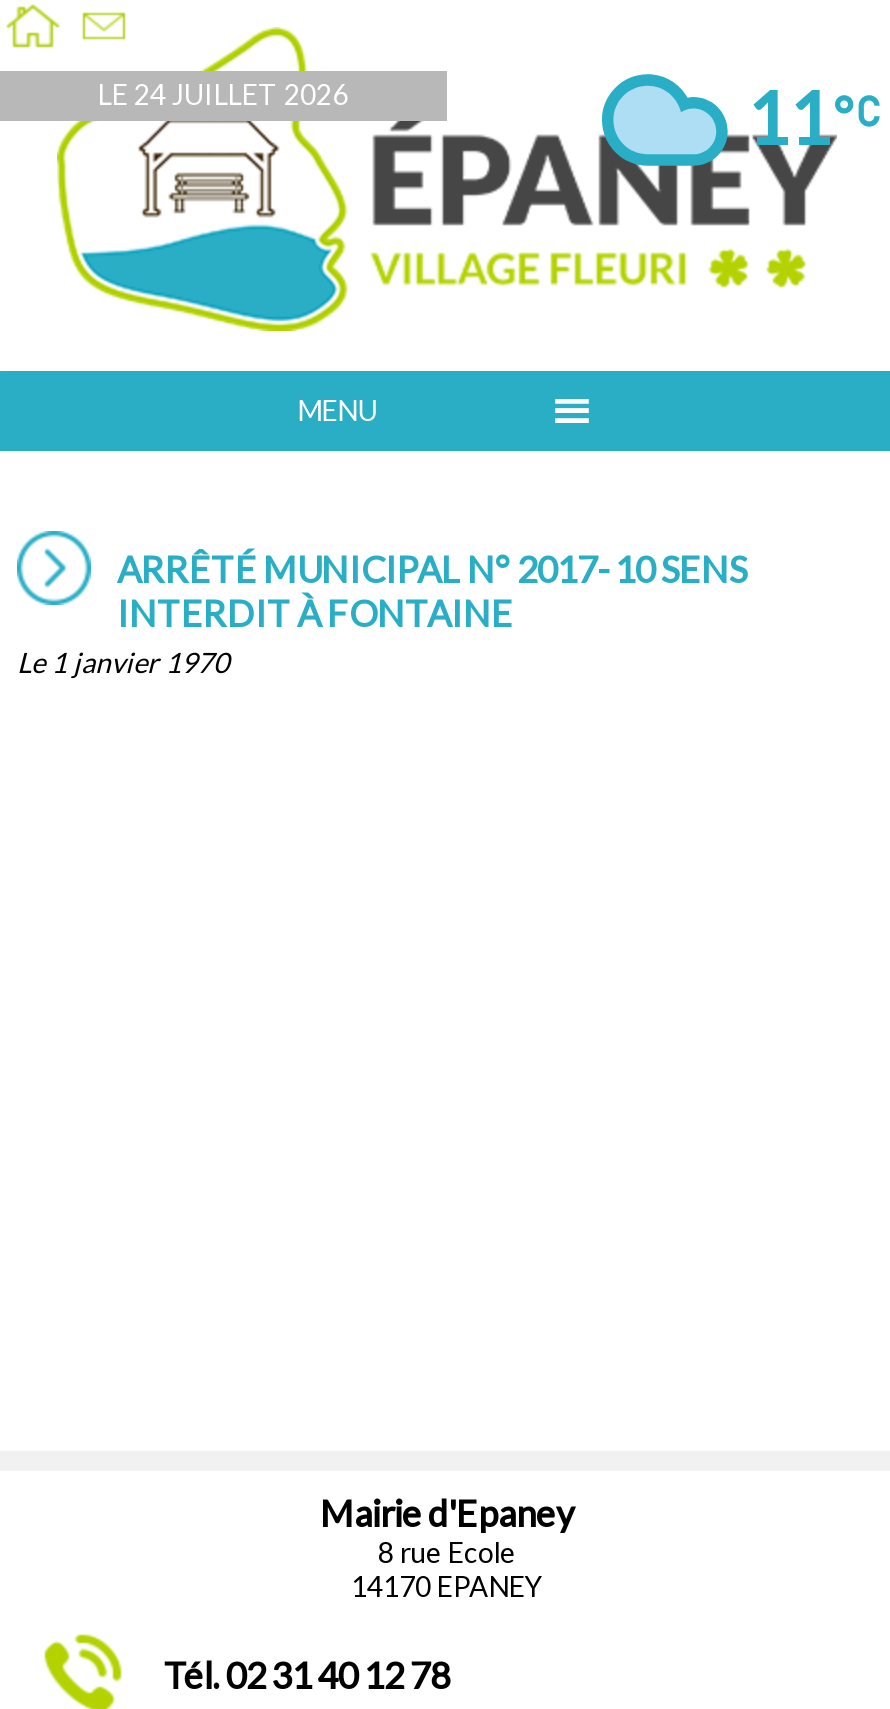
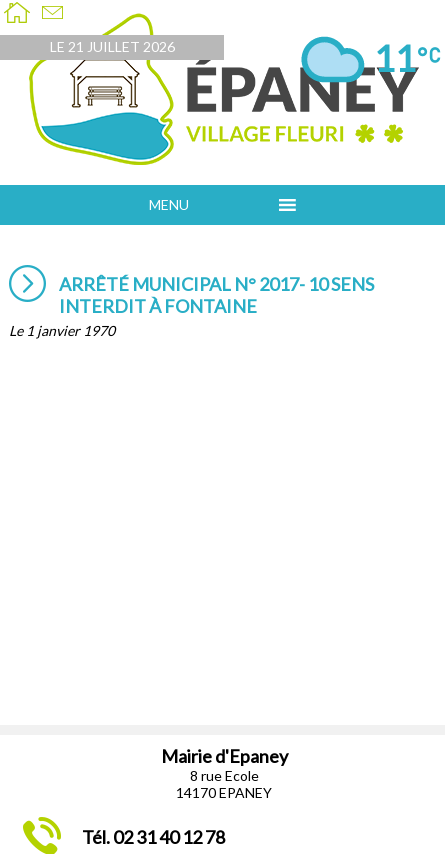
- LE 24 JUILLET 2026
+ LE 21 JUILLET 2026
